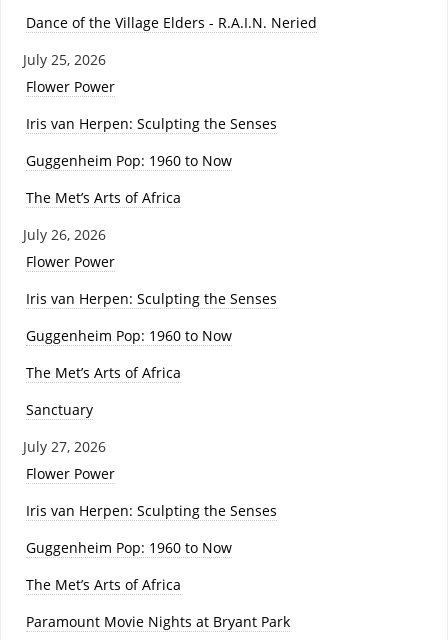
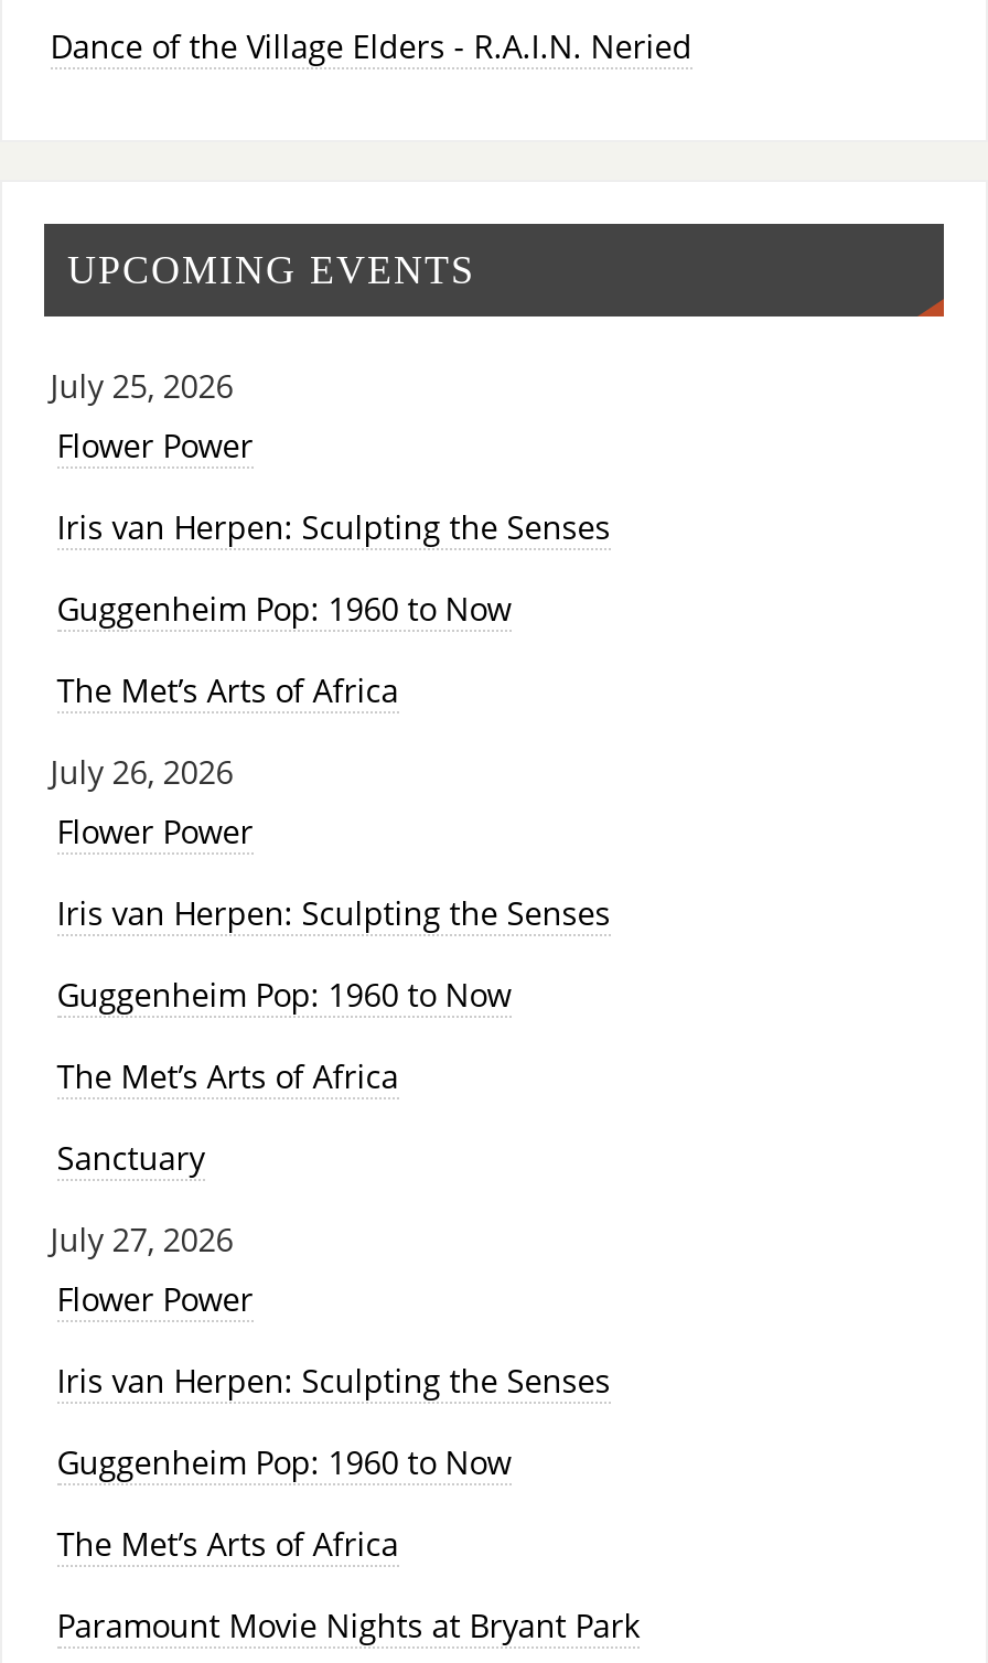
+ UPCOMING EVENTS
